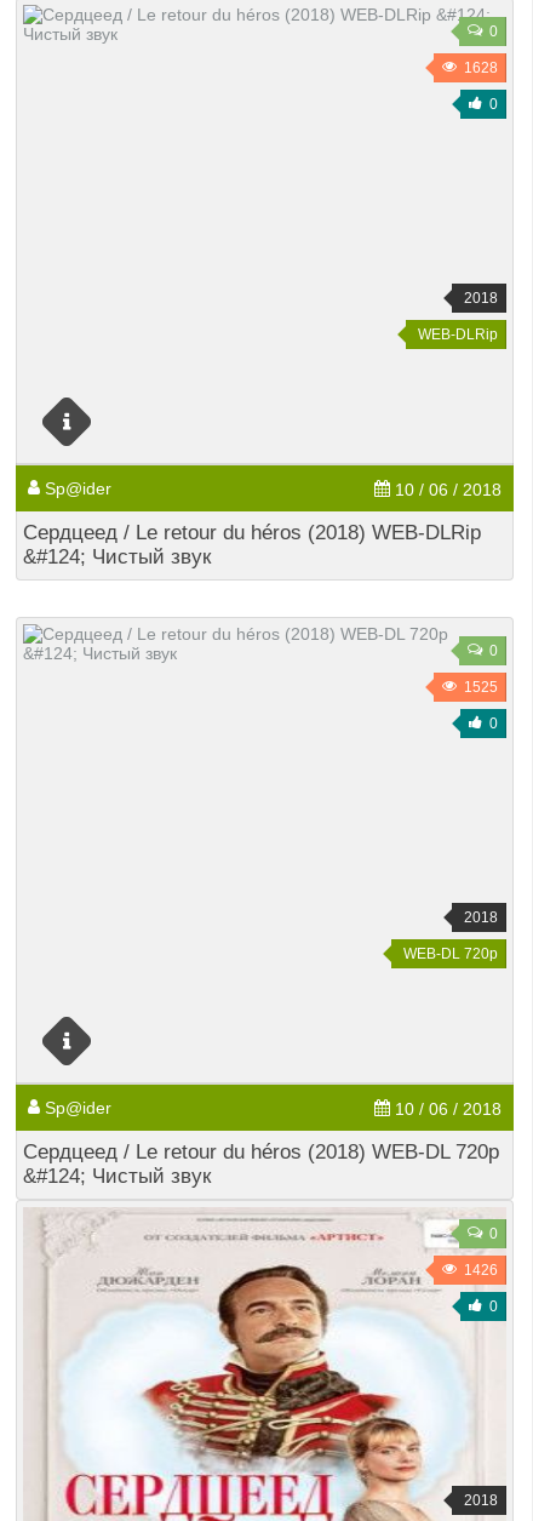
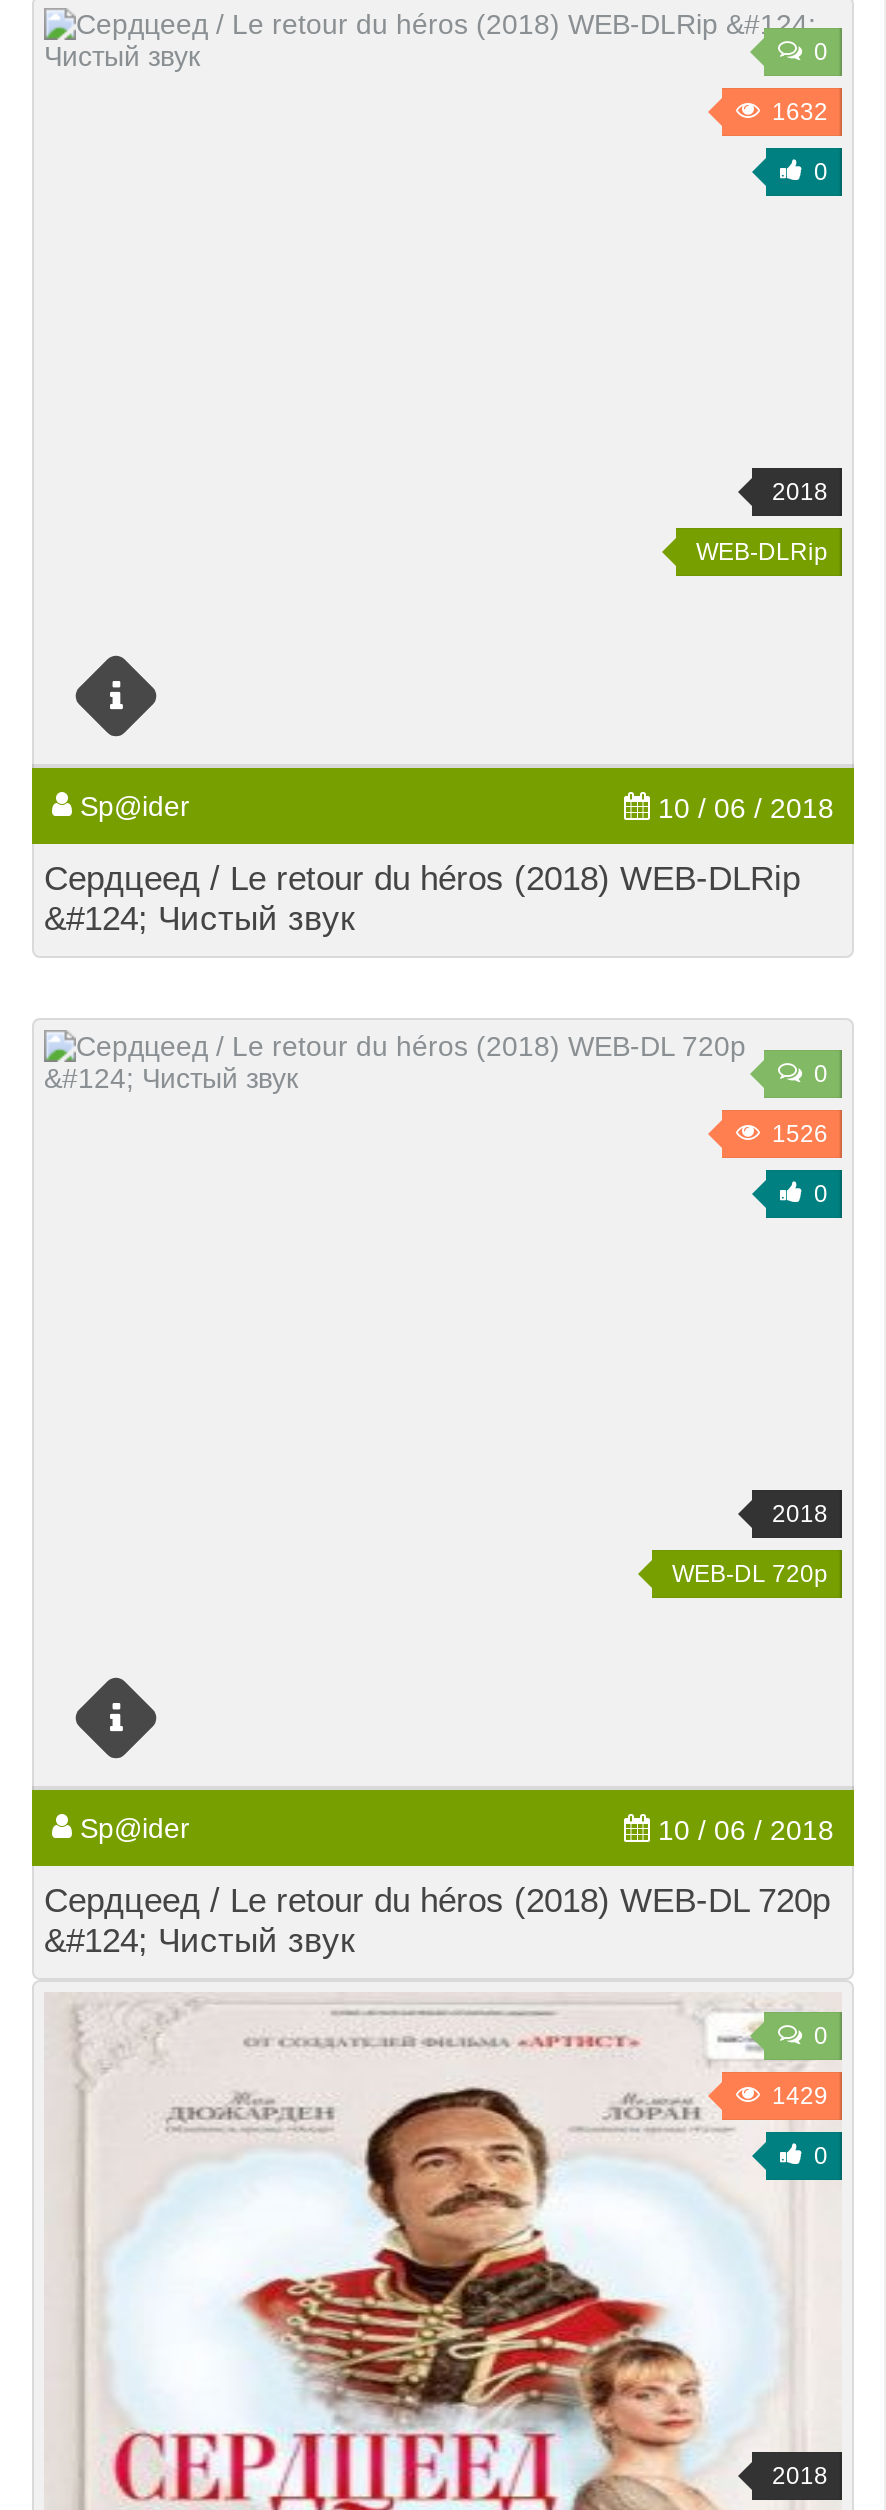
- 1628
+ 1632

- 1525
+ 1526

- 1426
+ 1429
